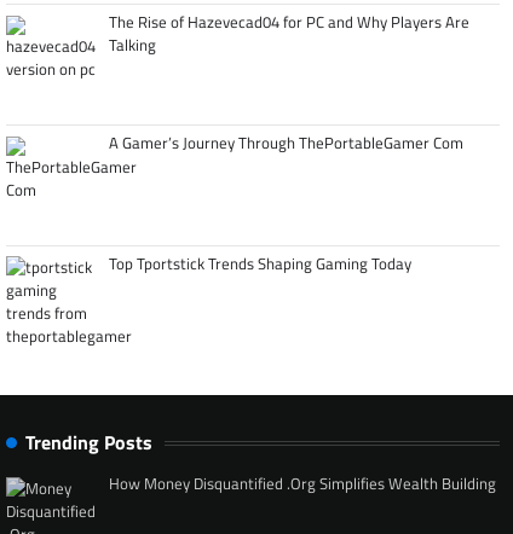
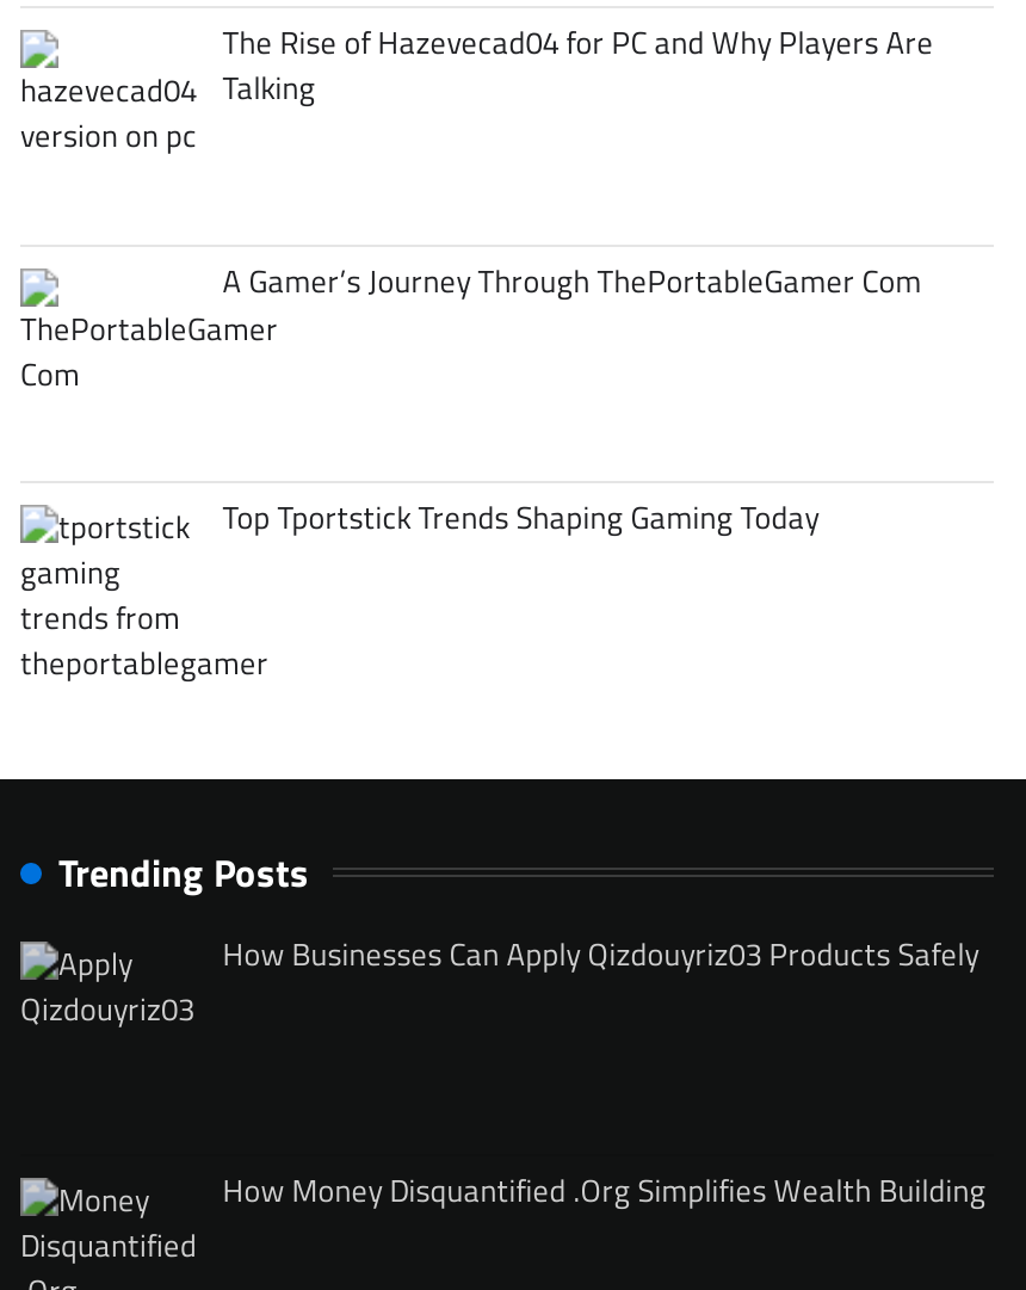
+ How Businesses Can Apply Qizdouyriz03 Products Safely
